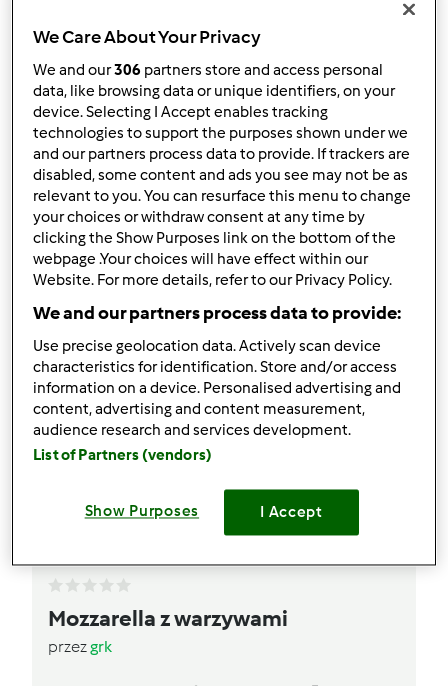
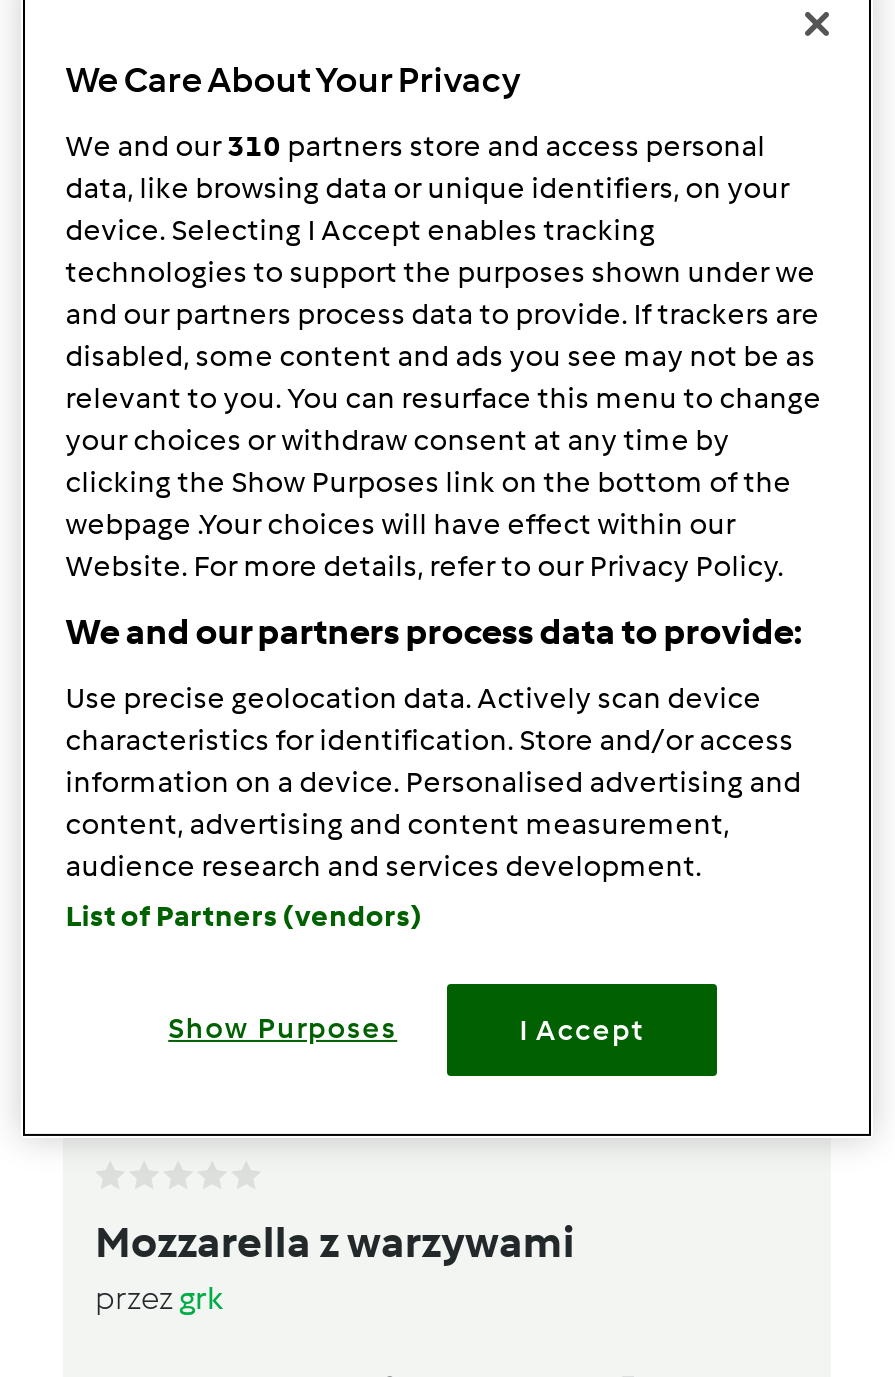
- We and our306 partners store and access personal
+ We and our310 partners store and access personal
